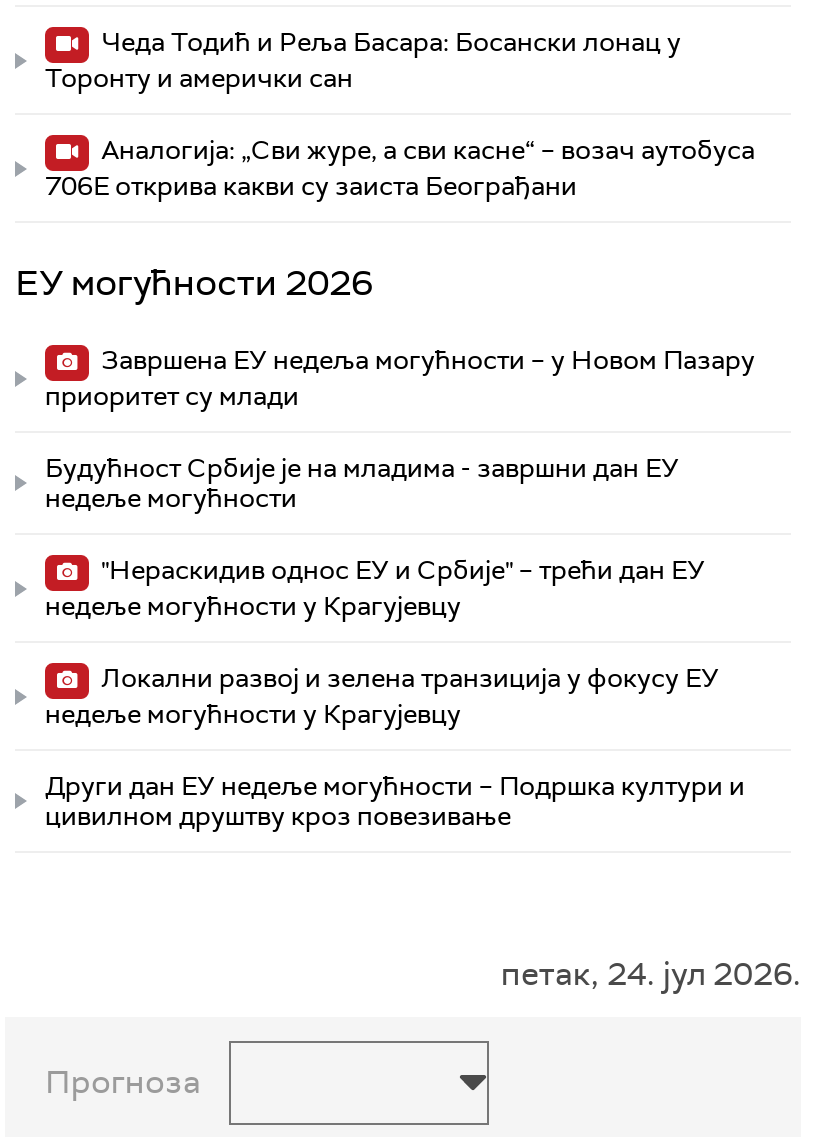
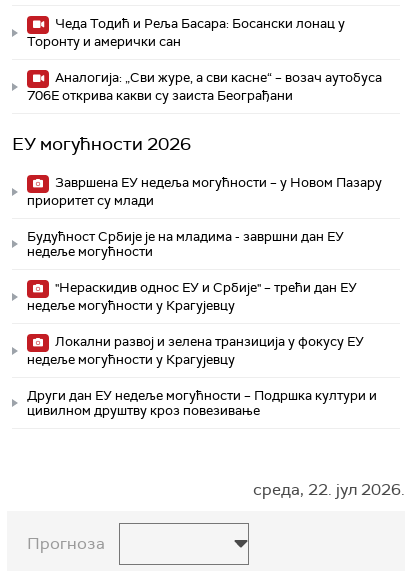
- петак, 24. јул 2026.
+ среда, 22. јул 2026.
